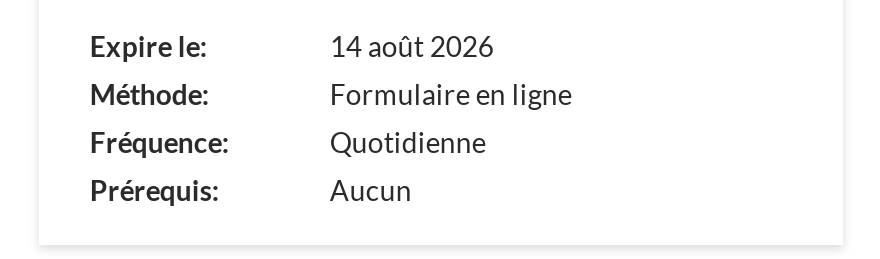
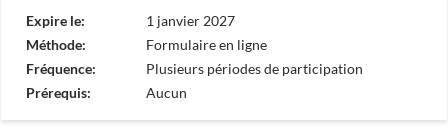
- 14 août 2026
+ 1 janvier 2027

- Quotidienne
+ Plusieurs périodes de participation
